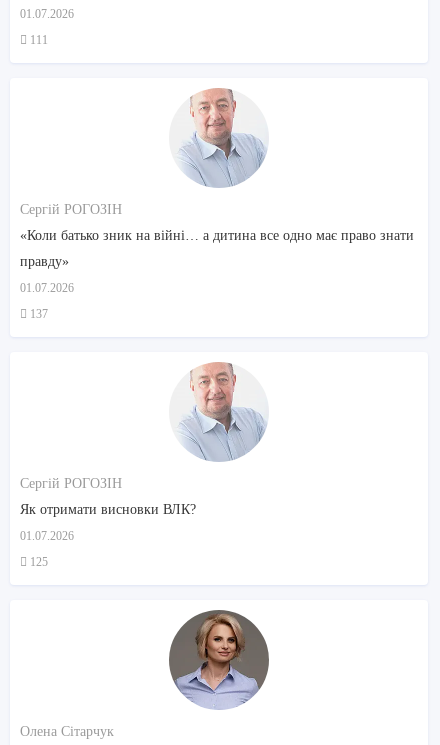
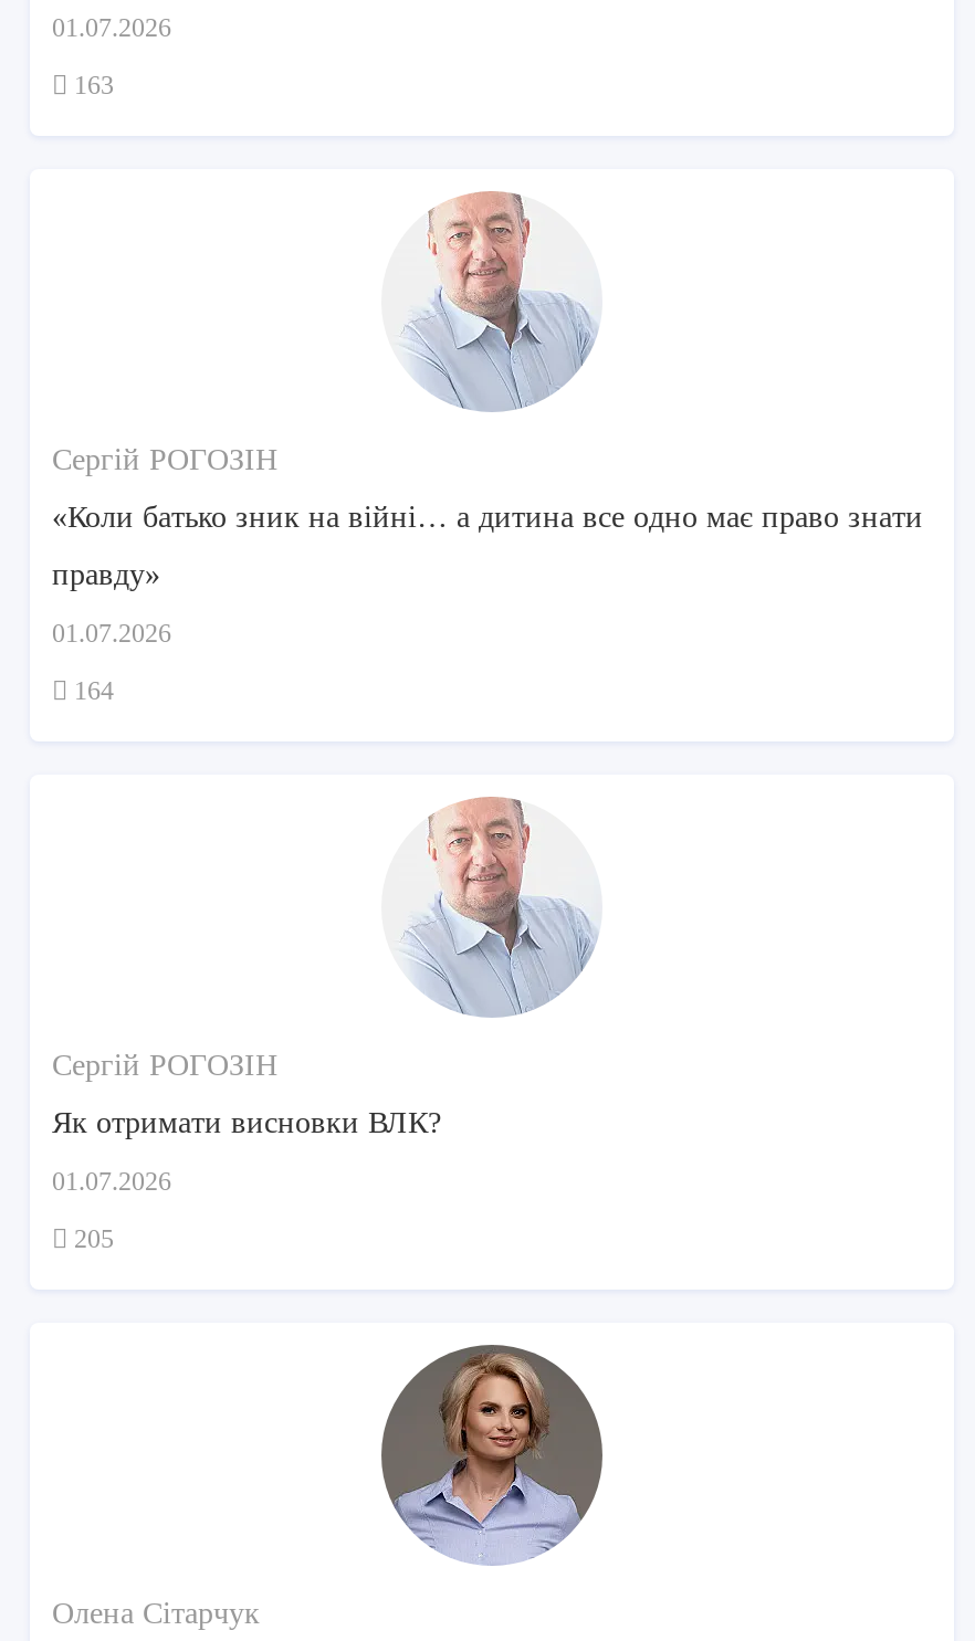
- 111
+ 163

- 137
+ 164

- 125
+ 205
